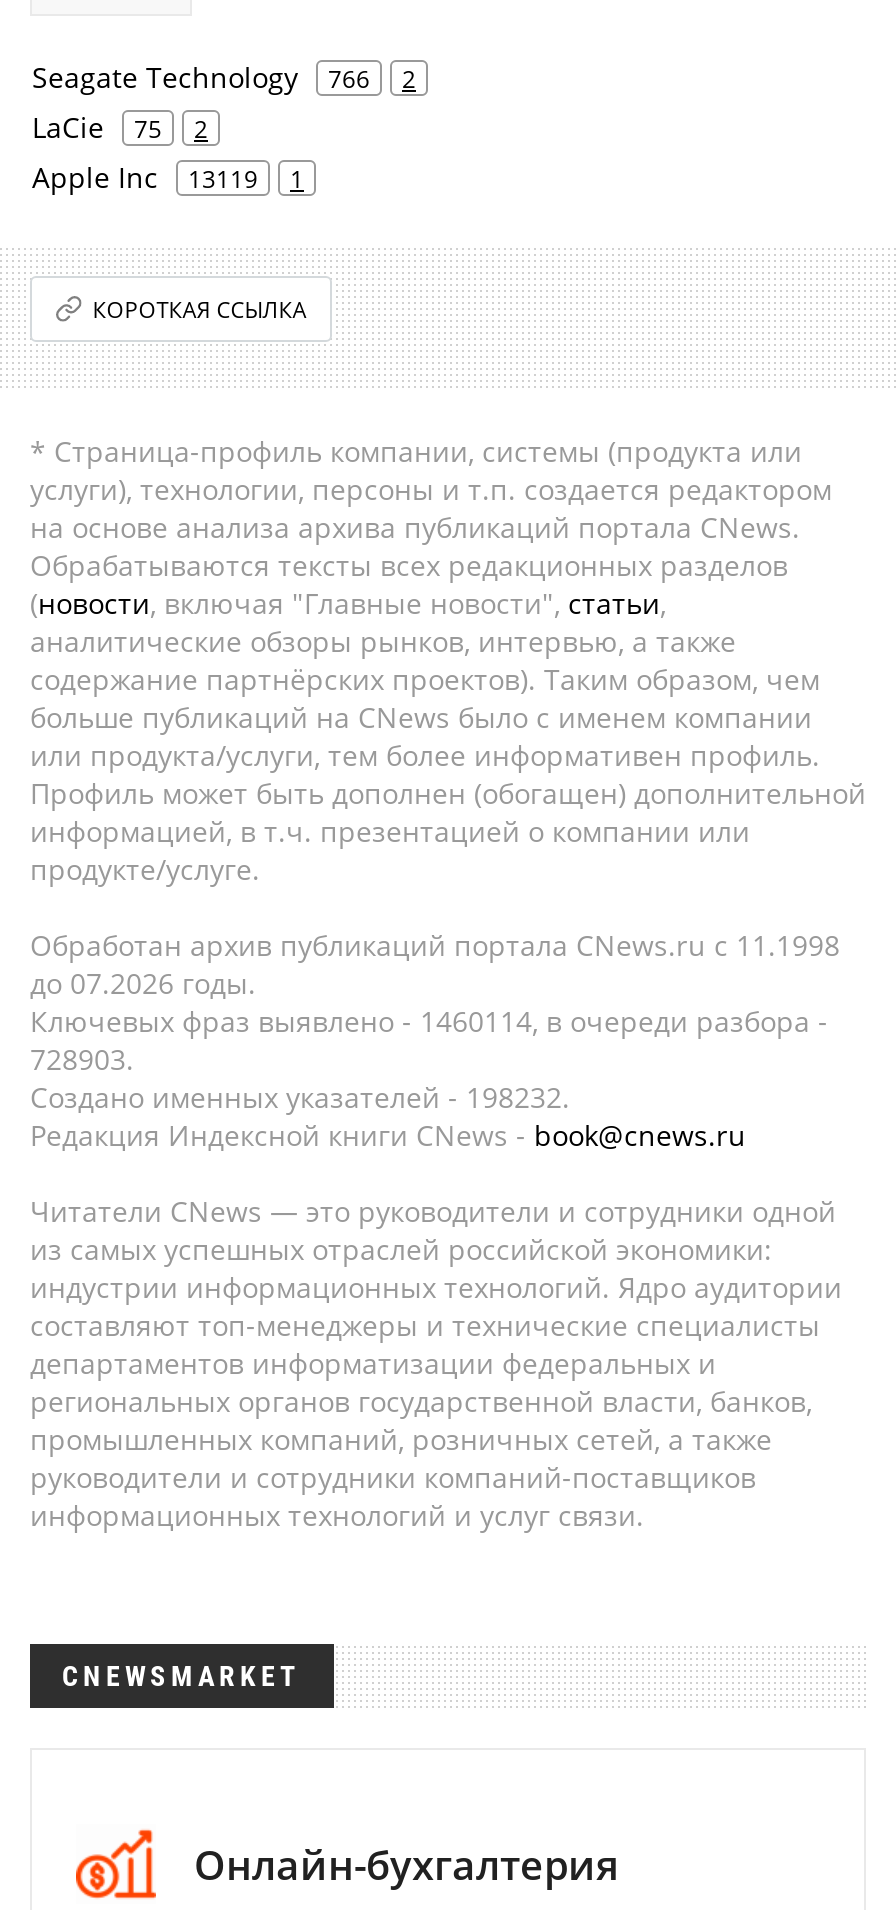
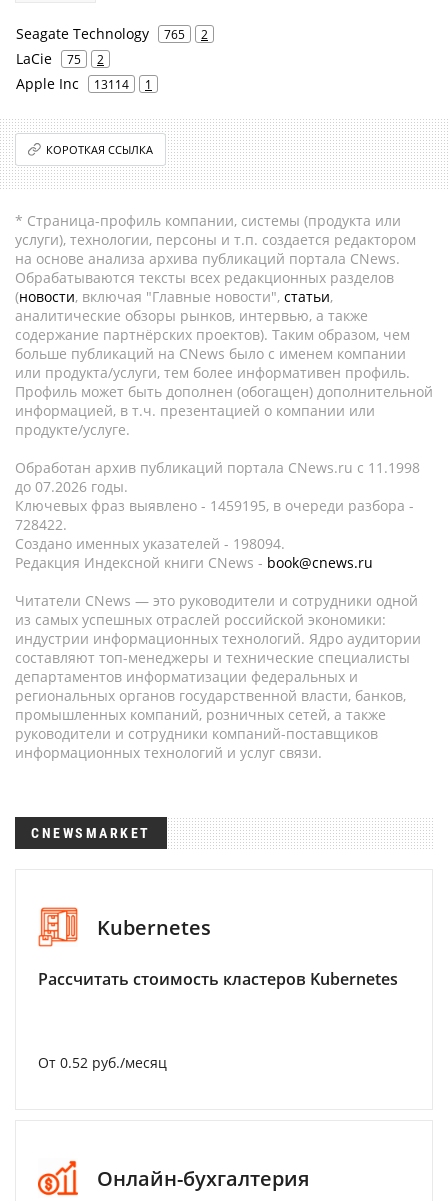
- Seagate Technology 766 2
+ Seagate Technology 765 2

- Apple Inc 13119 1
+ Apple Inc 13114 1

- Ключевых фраз выявлено - 1460114, в очереди разбора -
+ Ключевых фраз выявлено - 1459195, в очереди разбора -

- 728903.
+ 728422.

- Создано именных указателей - 198232.
+ Создано именных указателей - 198094.

+ [image]
+ Kubernetes
+ Рассчитать стоимость кластеров Kubernetes

+ От 0.52 руб./месяц
